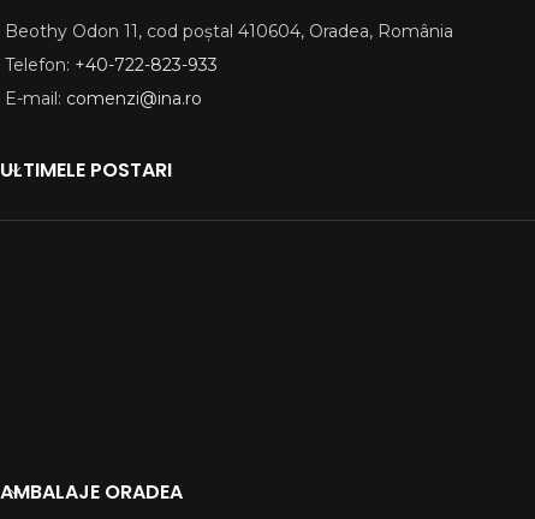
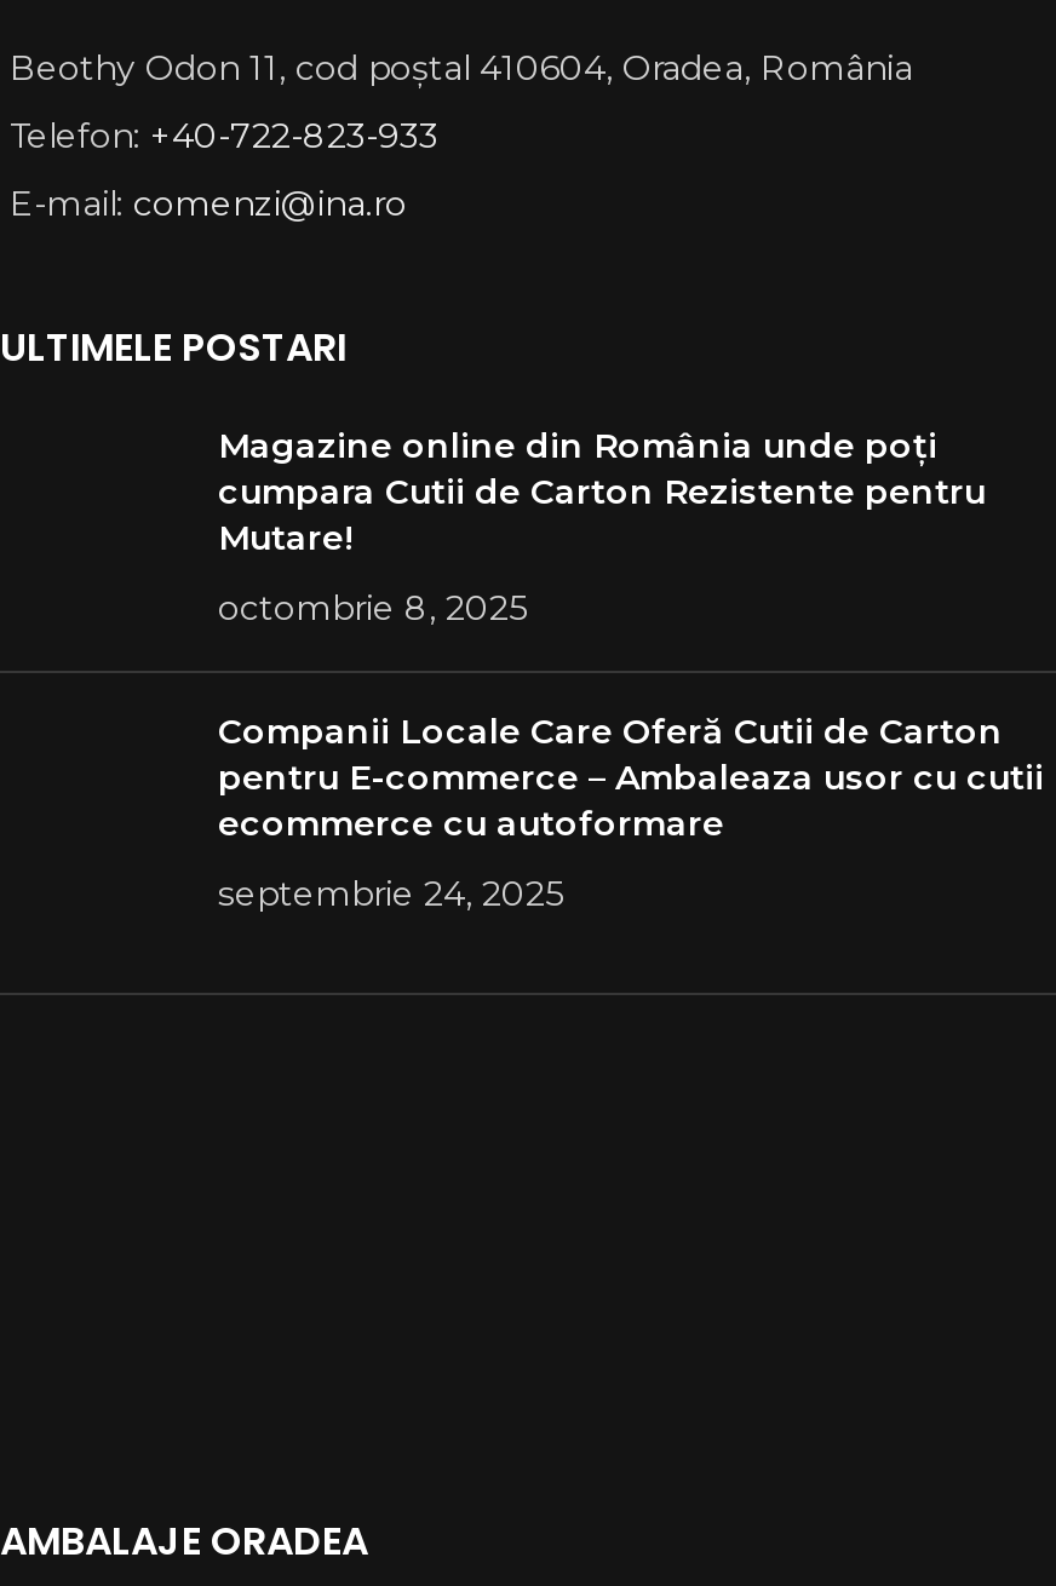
+ Magazine online din România unde poți
+ cumpara Cutii de Carton Rezistente pentru
+ Mutare!
+ octombrie 8, 2025
+ Companii Locale Care Oferă Cutii de Carton
+ pentru E-commerce – Ambaleaza usor cu cutii
+ ecommerce cu autoformare
+ septembrie 24, 2025
